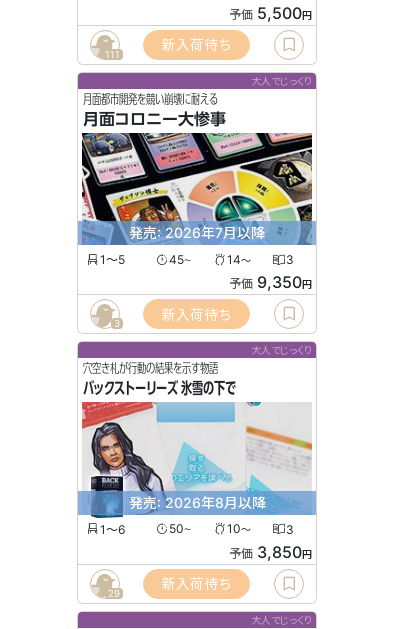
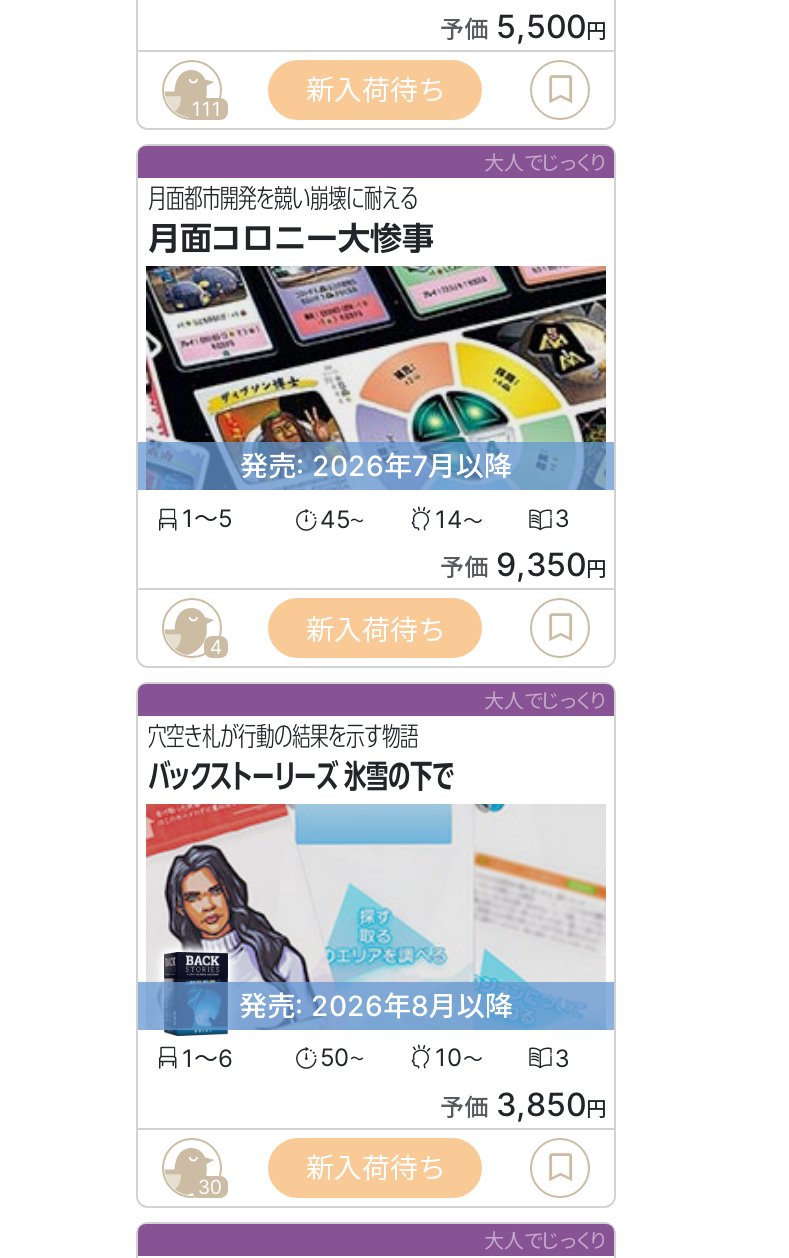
- 3
+ 4

- 29
+ 30
